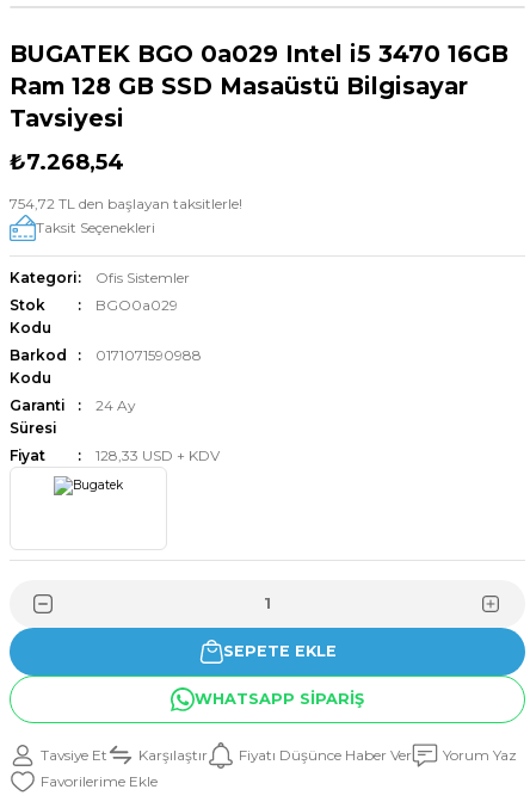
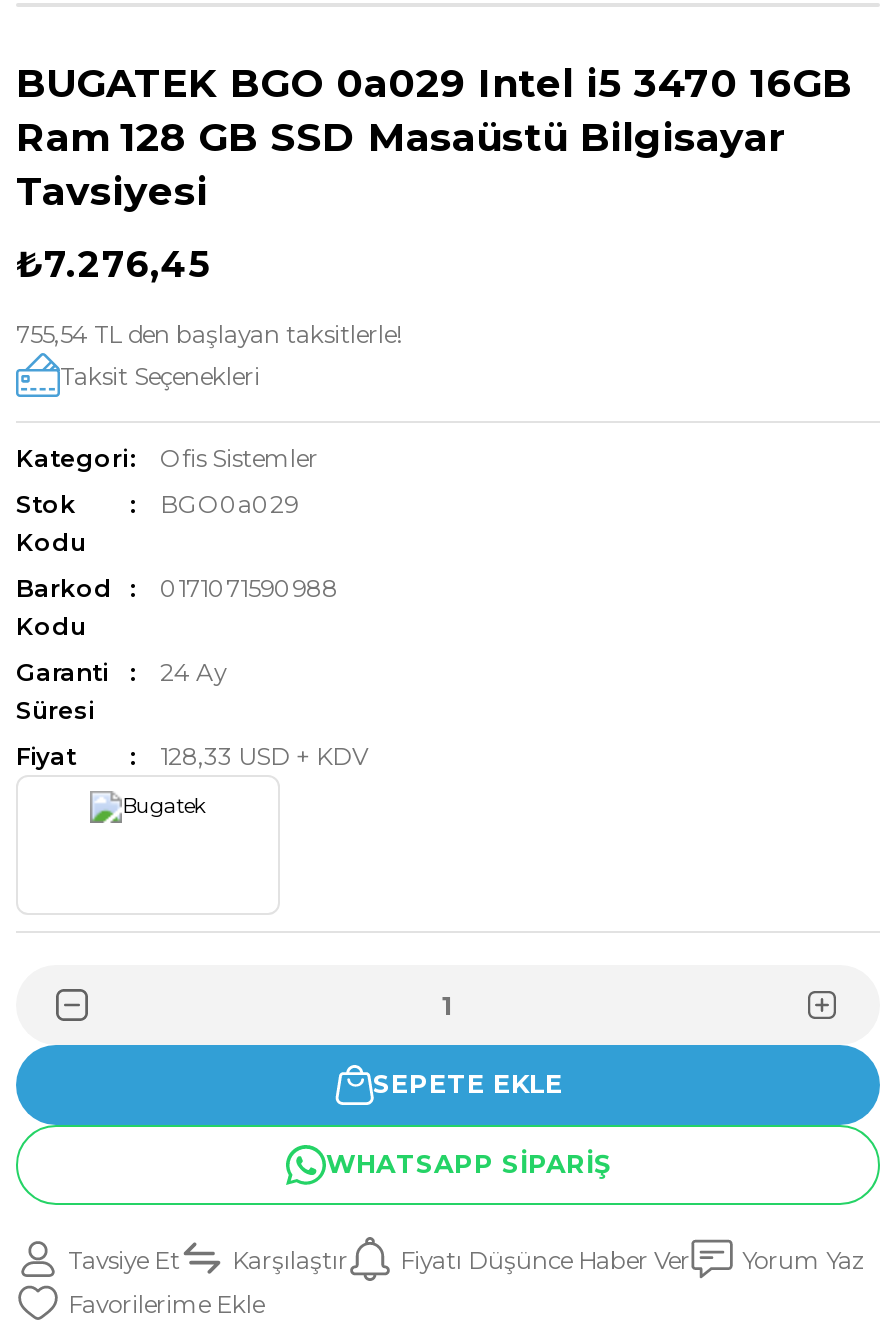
- ₺7.268,54
+ ₺7.276,45

- 754,72 TL den başlayan taksitlerle!
+ 755,54 TL den başlayan taksitlerle!
